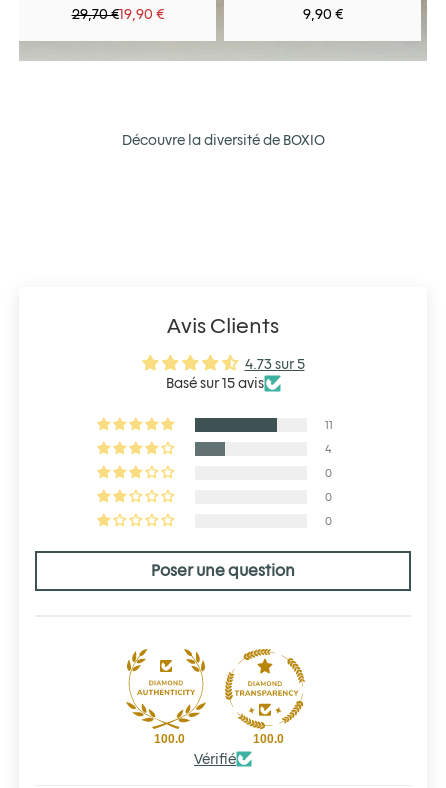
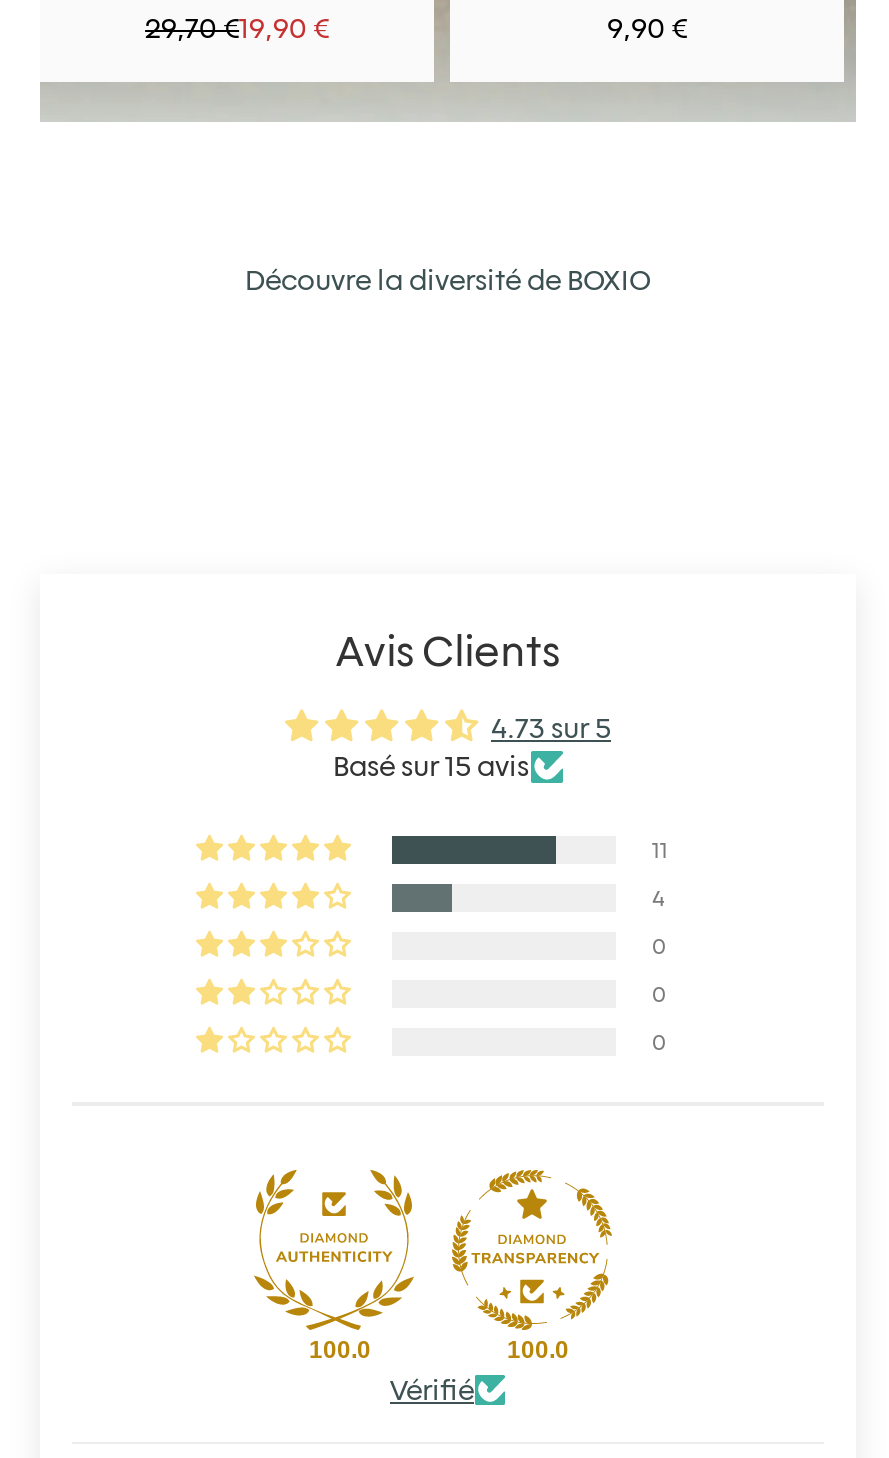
- Poser une question
